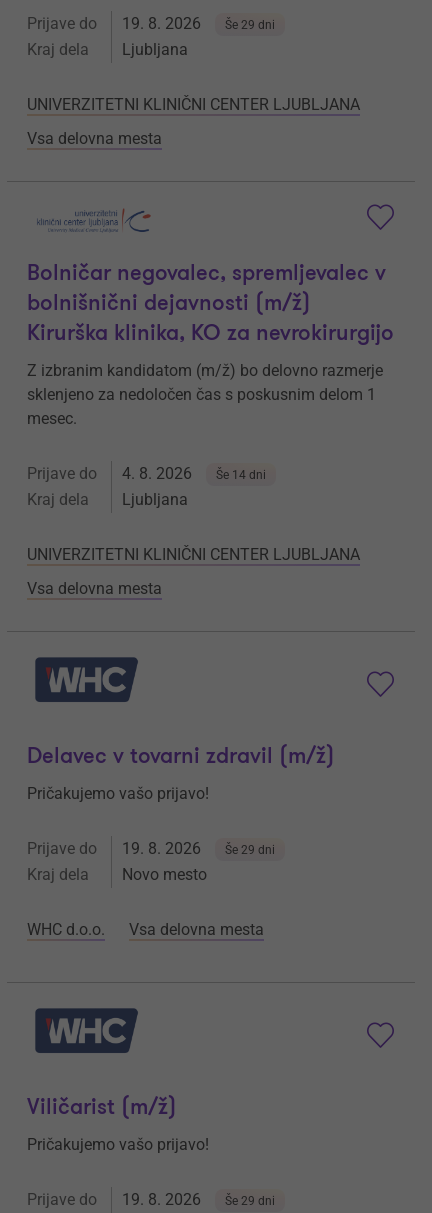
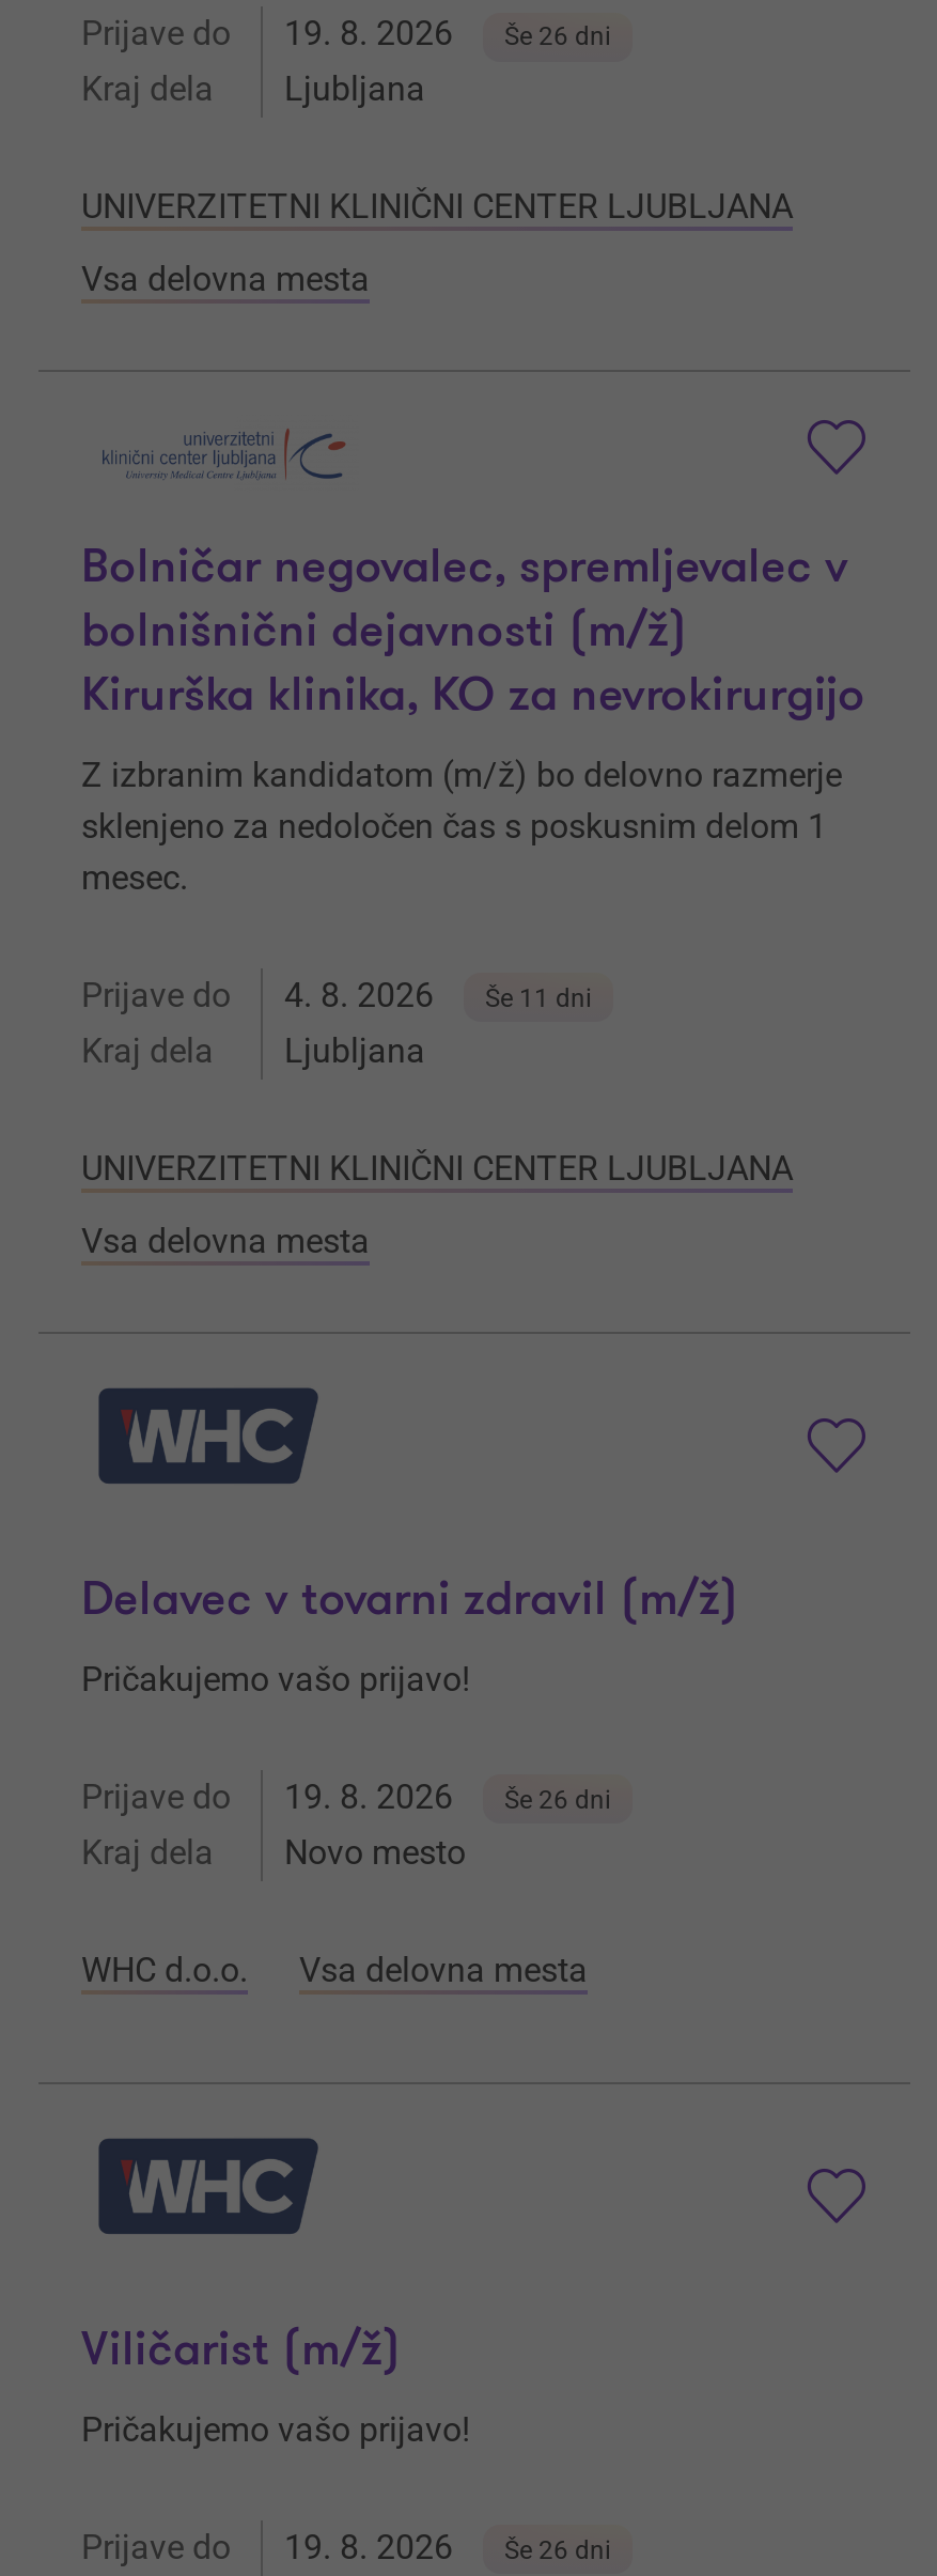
- Prijave do 19. 8. 2026 Še 29 dni
+ Prijave do 19. 8. 2026 Še 26 dni

- Prijave do 4. 8. 2026 Še 14 dni
+ Prijave do 4. 8. 2026 Še 11 dni

- Prijave do 19. 8. 2026 Še 29 dni
+ Prijave do 19. 8. 2026 Še 26 dni

- Prijave do 19. 8. 2026 Še 29 dni
+ Prijave do 19. 8. 2026 Še 26 dni
